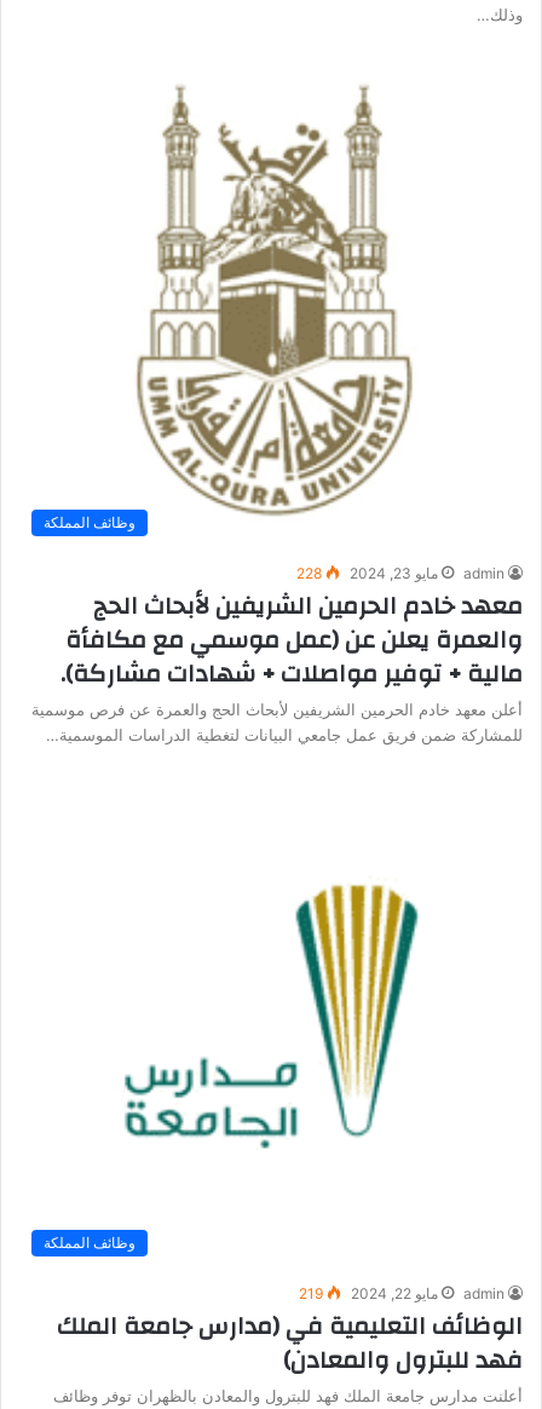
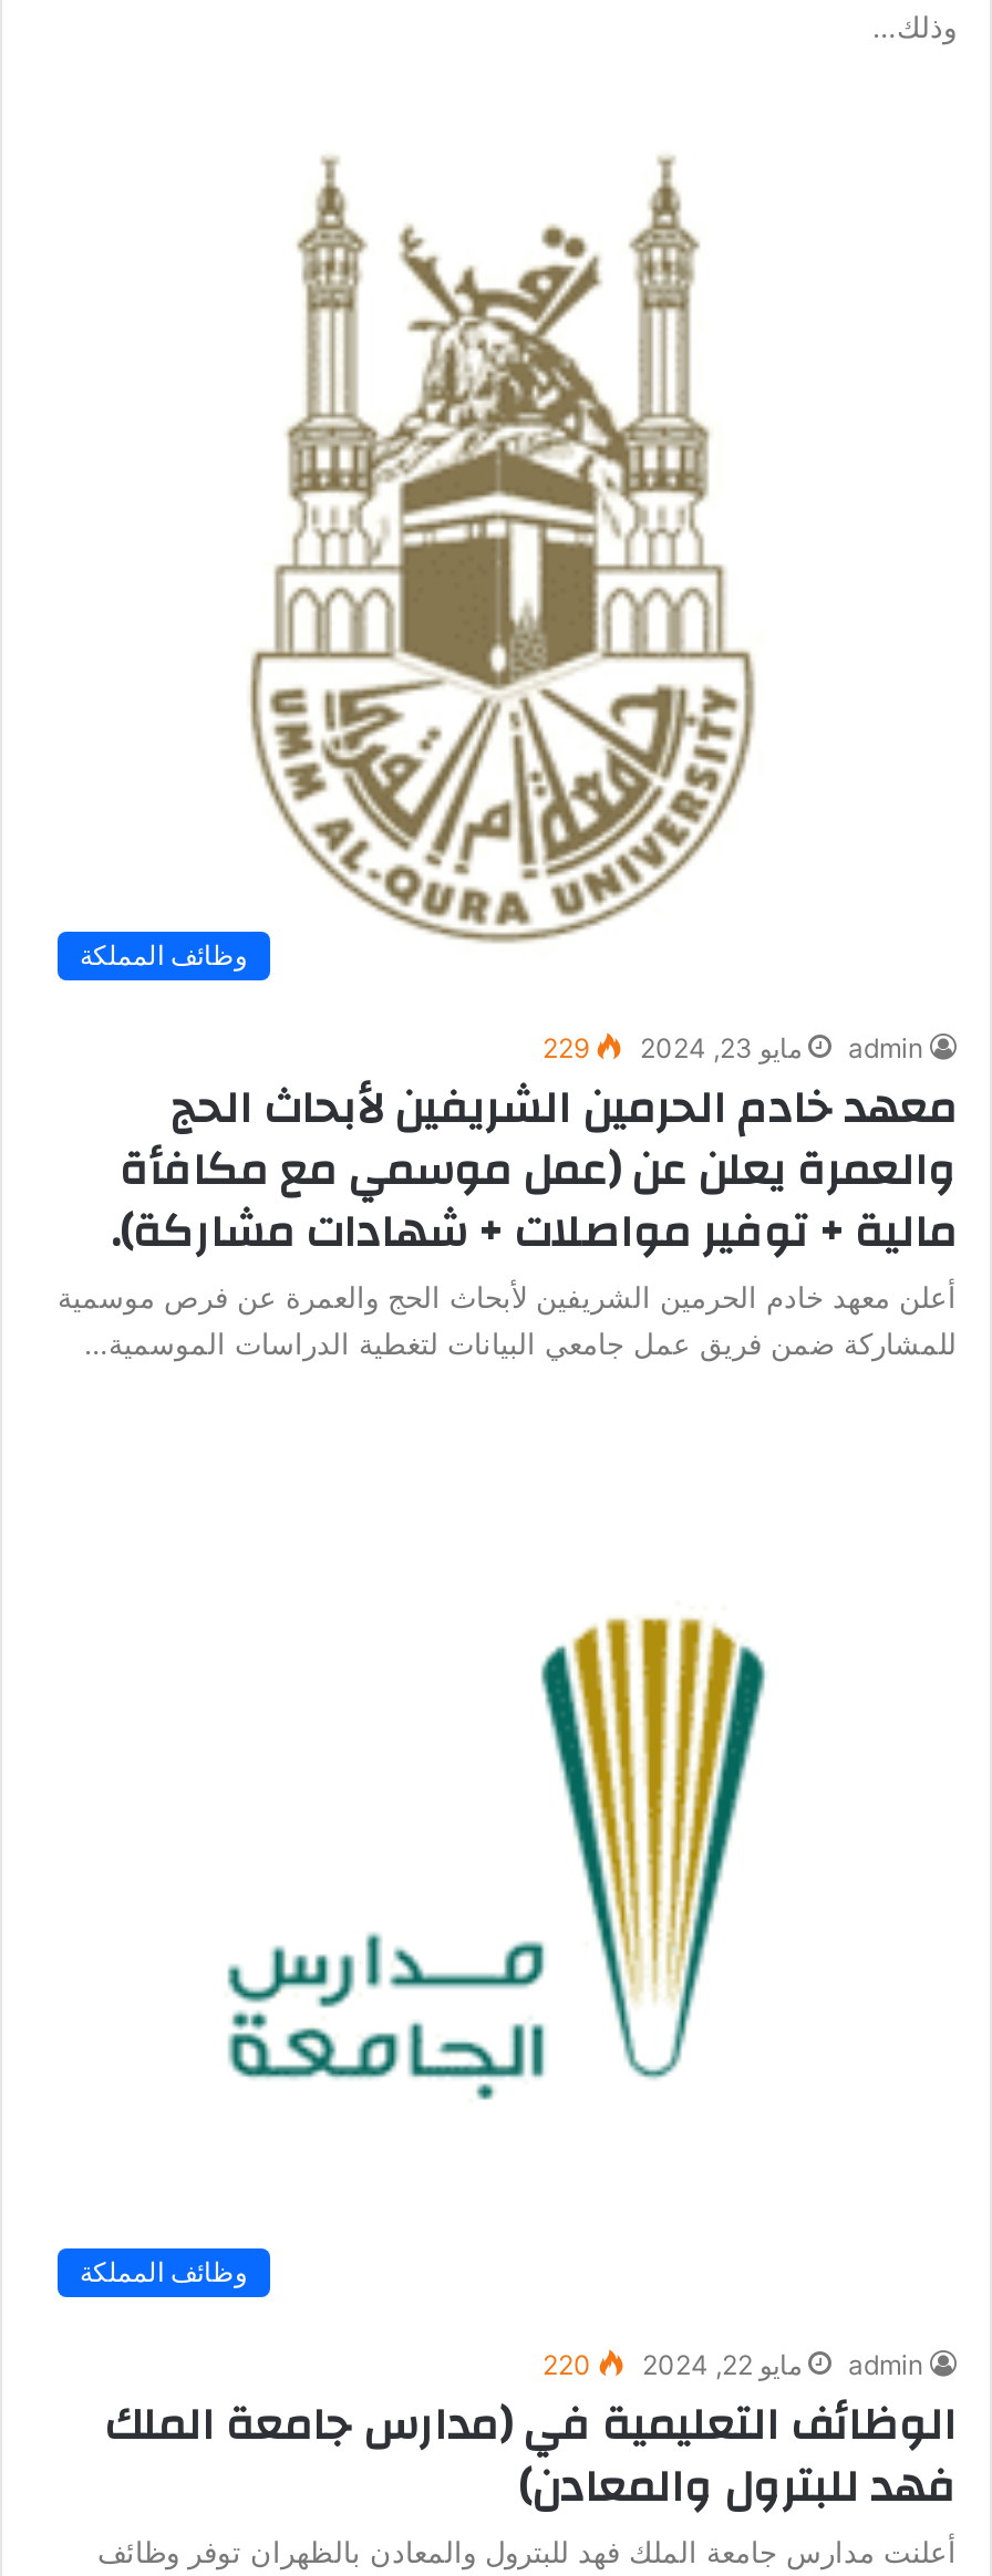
- 228
+ 229

- 219
+ 220
